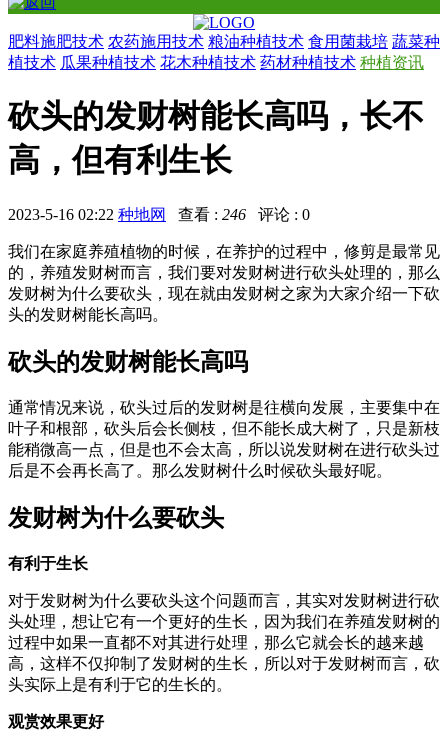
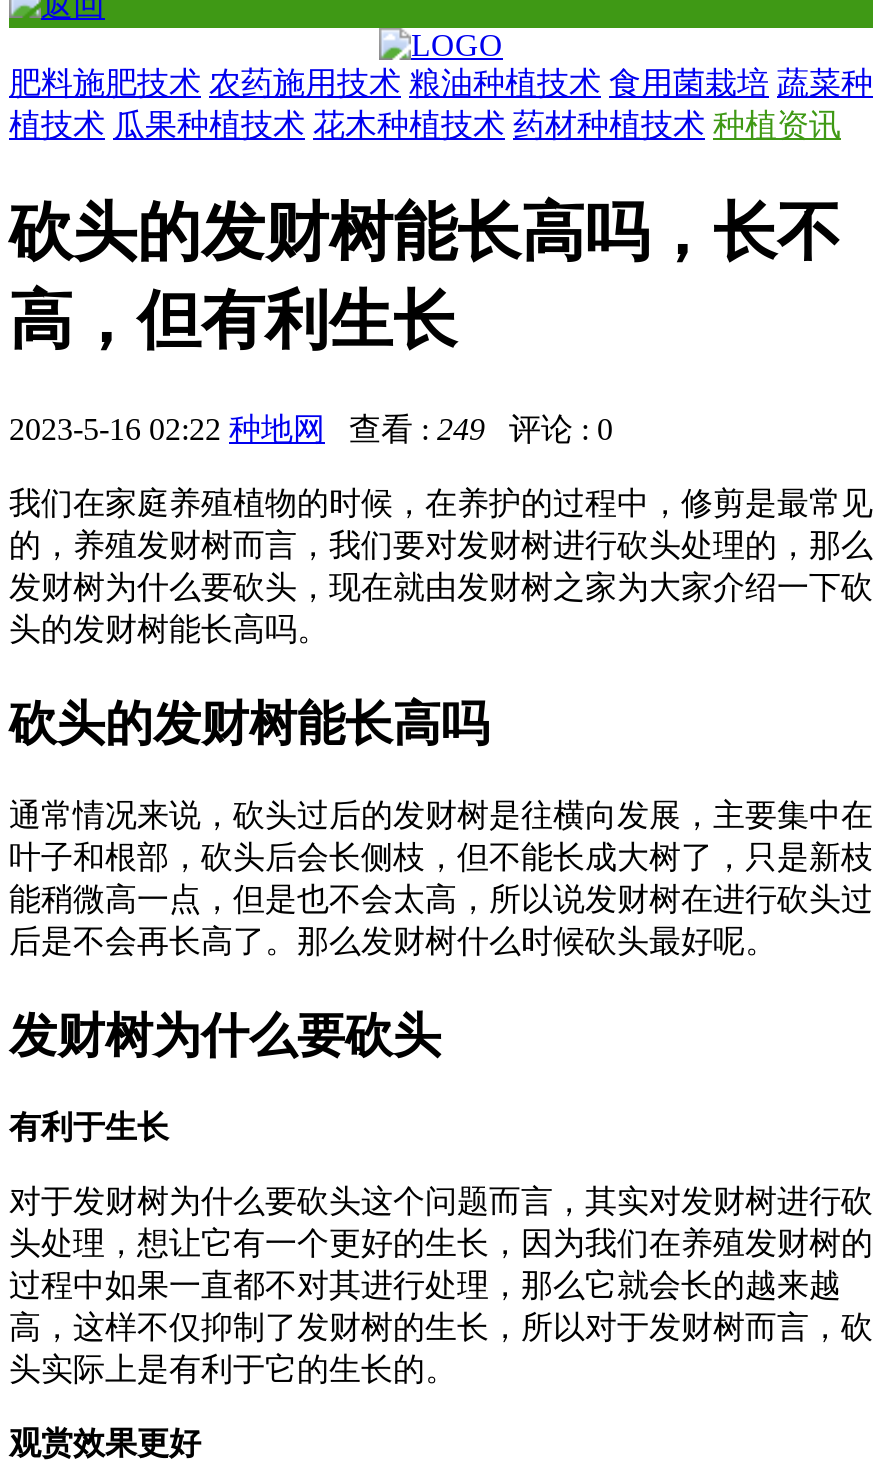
- 2023-5-16 02:22 种地网查看 : 246评论 : 0
+ 2023-5-16 02:22 种地网查看 : 249评论 : 0
